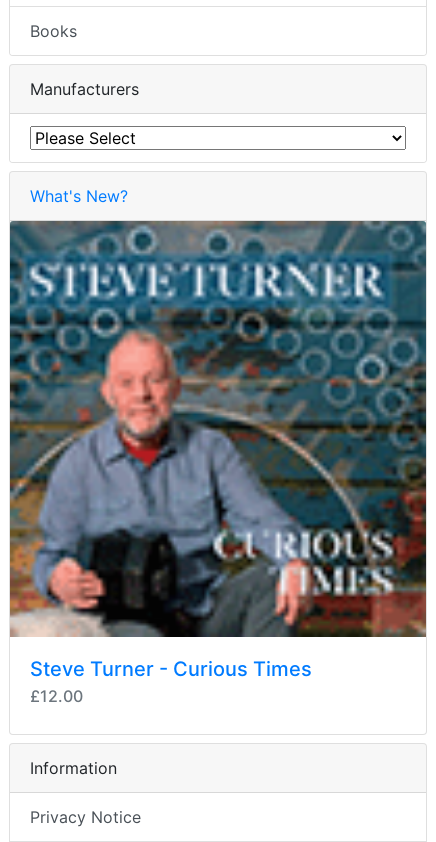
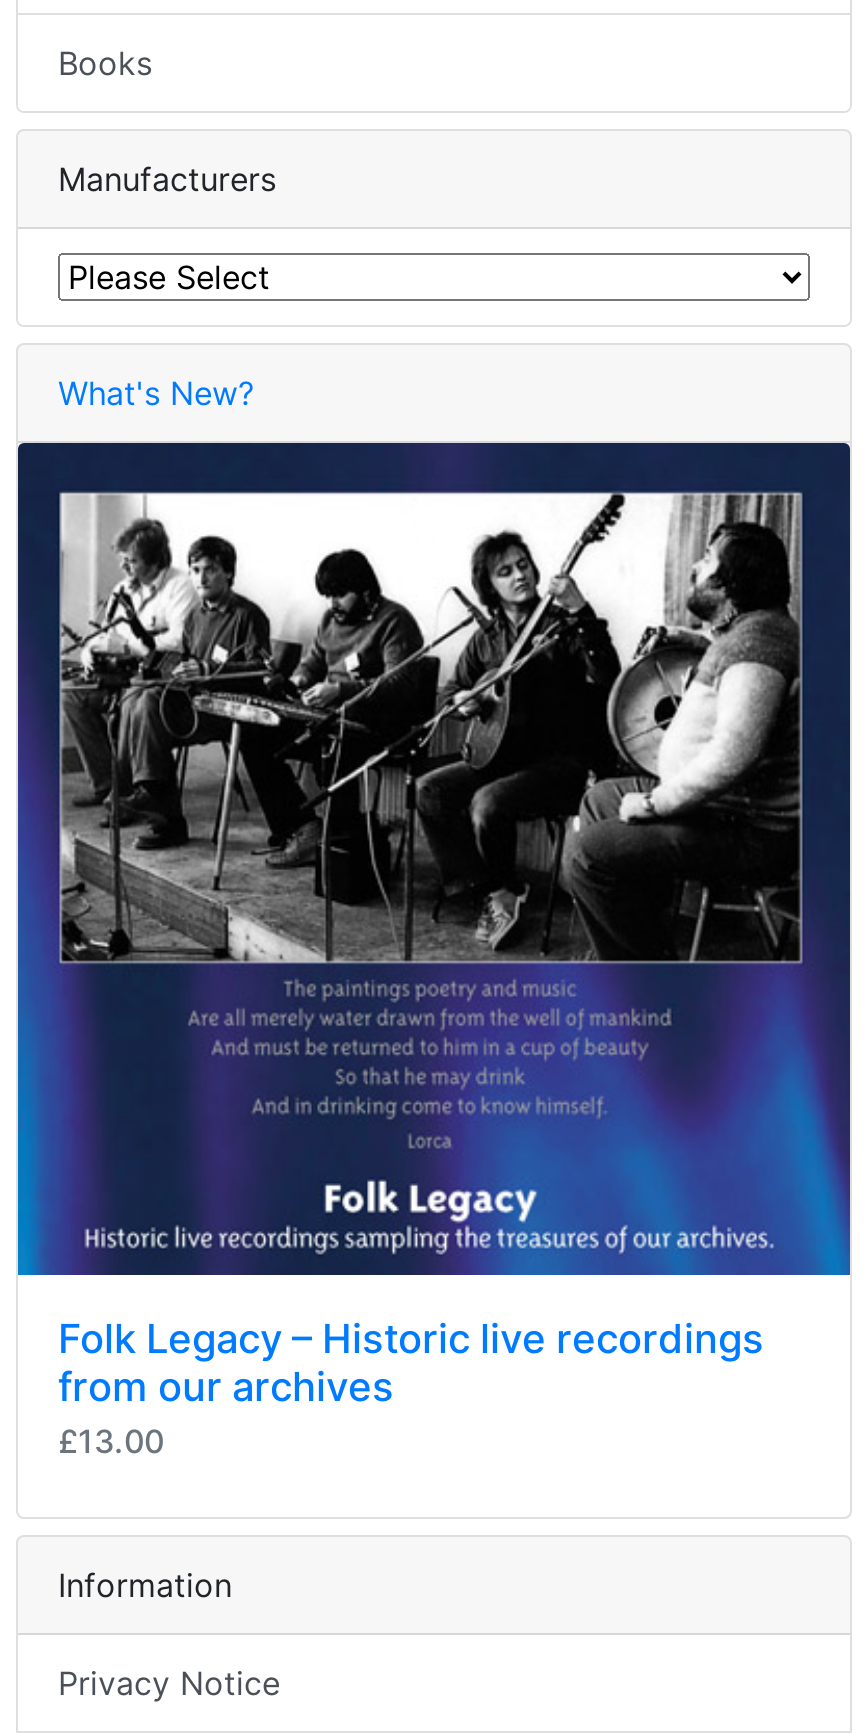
- [image]
- Steve Turner - Curious Times
- £12.00
+ [image]
+ Folk Legacy – Historic live recordings
+ from our archives
+ £13.00
